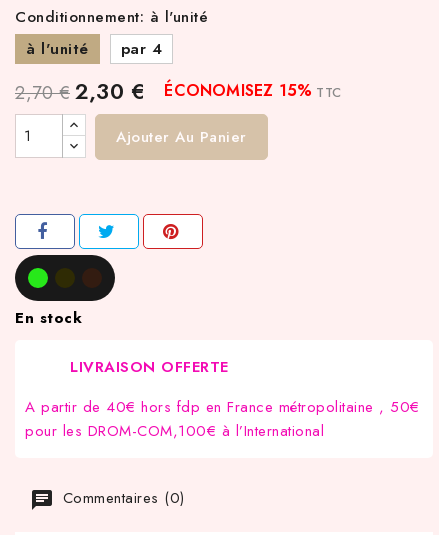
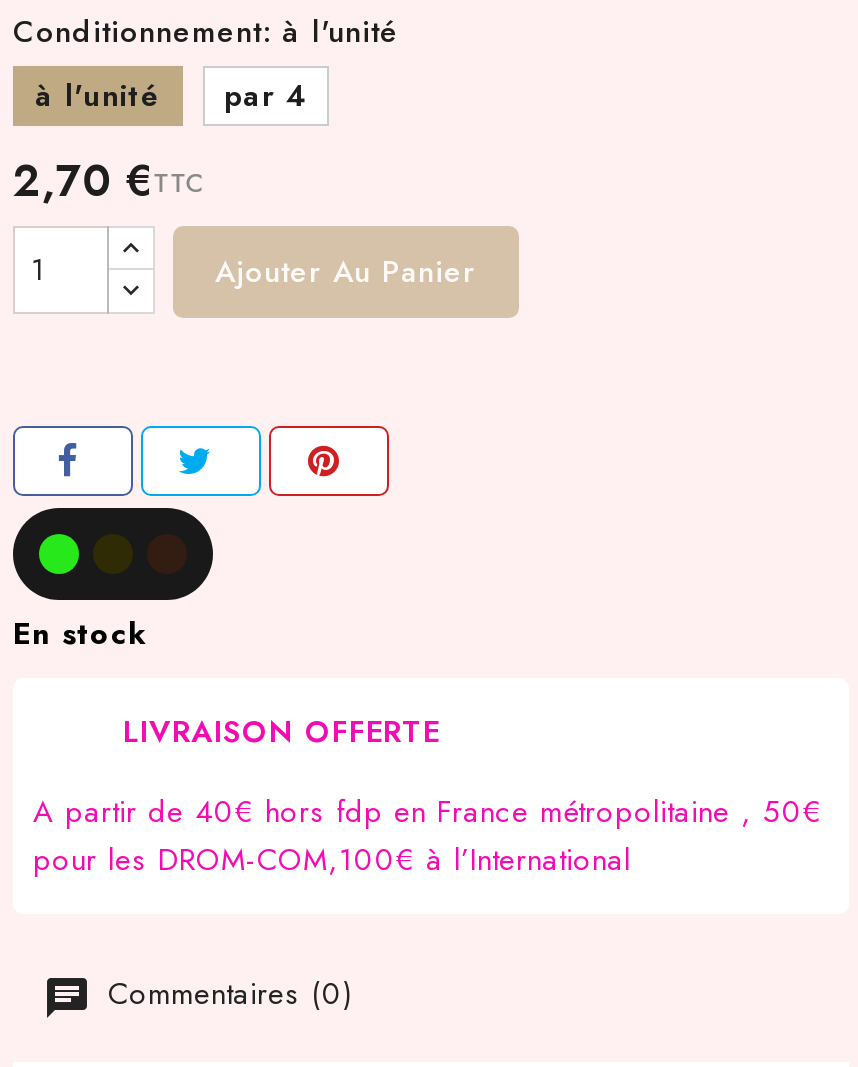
- 2,70 € 2,30 € ÉCONOMISEZ 15% TTC
+ 2,70 €TTC
